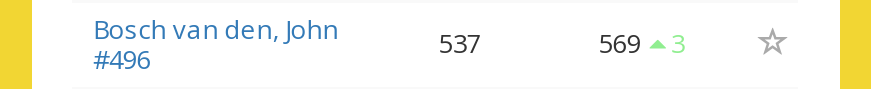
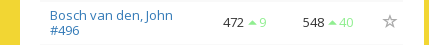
- 537
- 569
- 3
+ 472
+ 9
+ 548
+ 40
